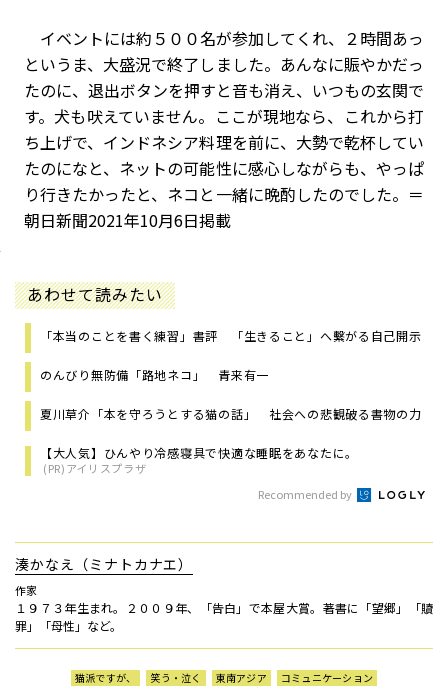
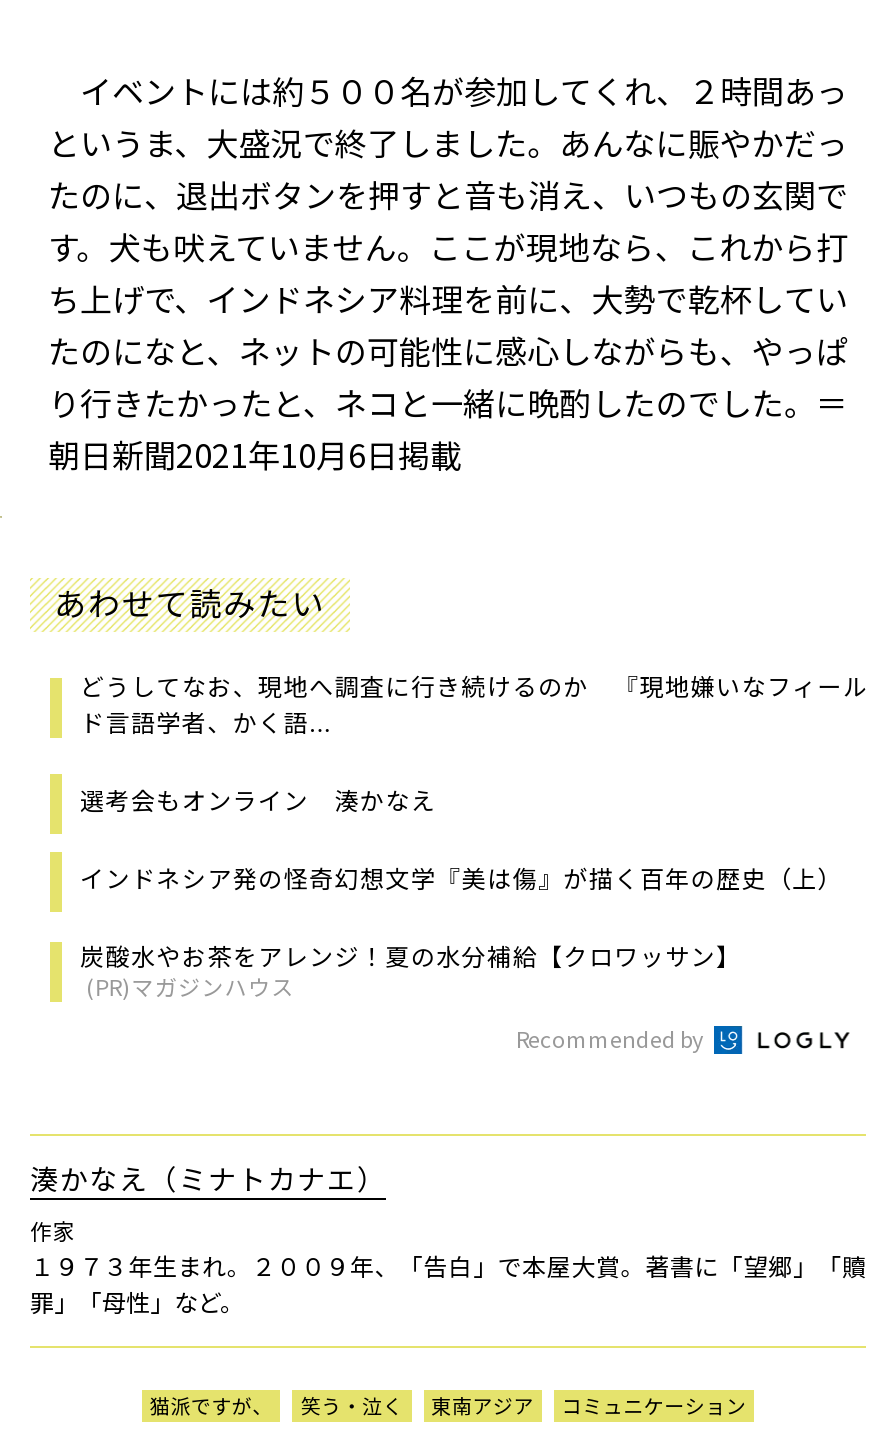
- 「本当のことを書く練習」書評 「生きること」へ繫がる自己開示
+ どうしてなお、現地へ調査に行き続けるのか 『現地嫌いなフィール
+ ド言語学者、かく語...

- のんびり無防備「路地ネコ」 青来有一
+ 選考会もオンライン 湊かなえ

- 夏川草介「本を守ろうとする猫の話」 社会への悲観破る書物の力
+ インドネシア発の怪奇幻想文学『美は傷』が描く百年の歴史（上）

- 【大人気】ひんやり冷感寝具で快適な睡眠をあなたに。
- (PR)アイリスプラザ
+ 炭酸水やお茶をアレンジ！夏の水分補給【クロワッサン】
+ (PR)マガジンハウス
